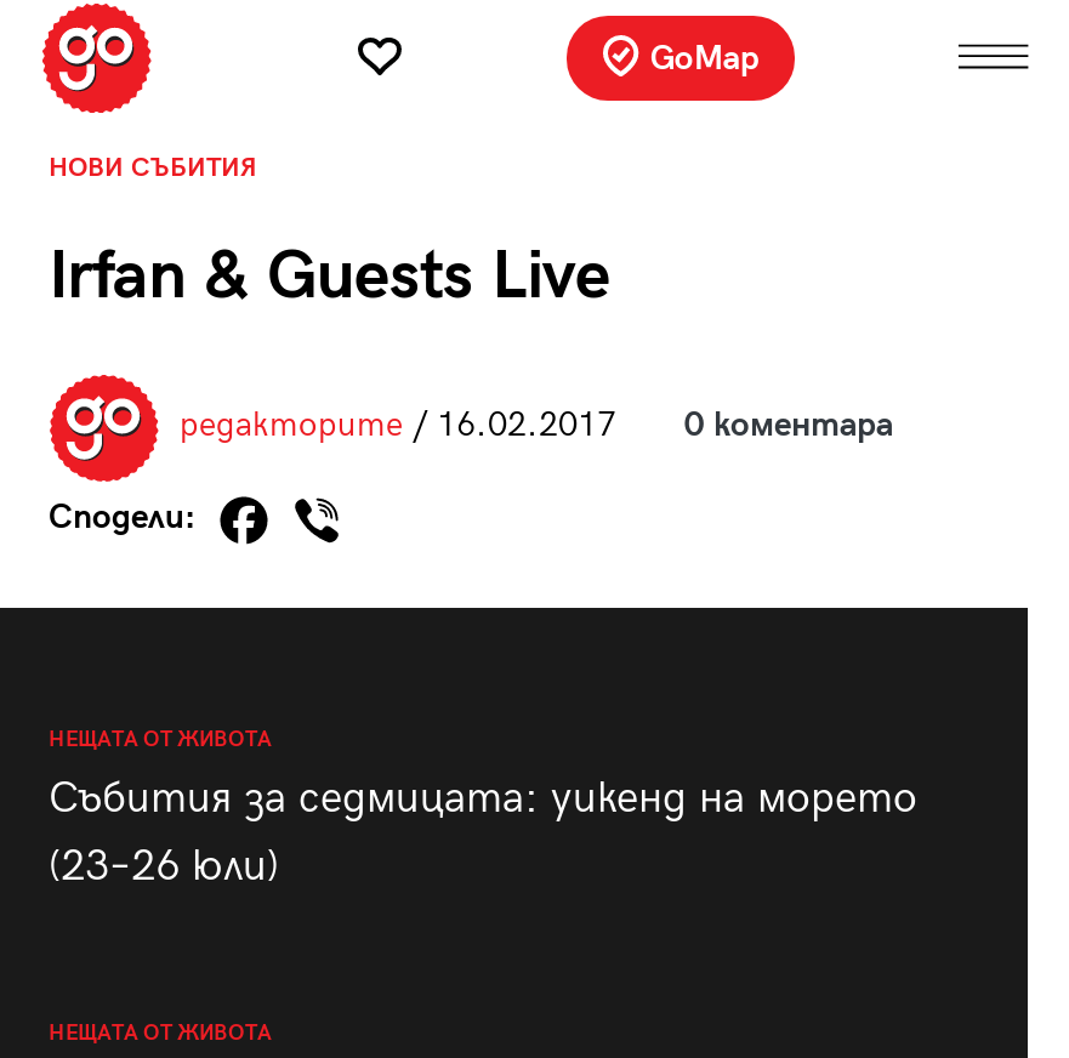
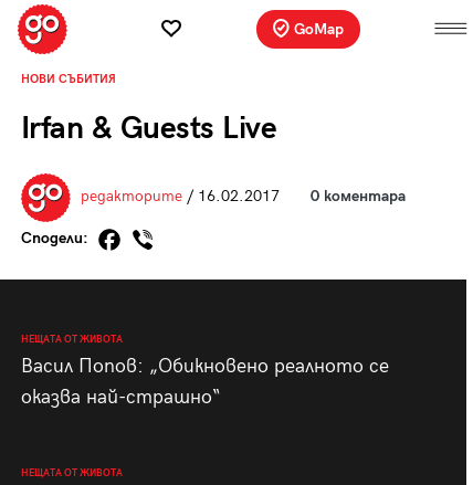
- Събития за седмицата: уикенд на морето
- (23–26 юли)
+ Васил Попов: „Обикновено реалното се
+ оказва най-страшно“
